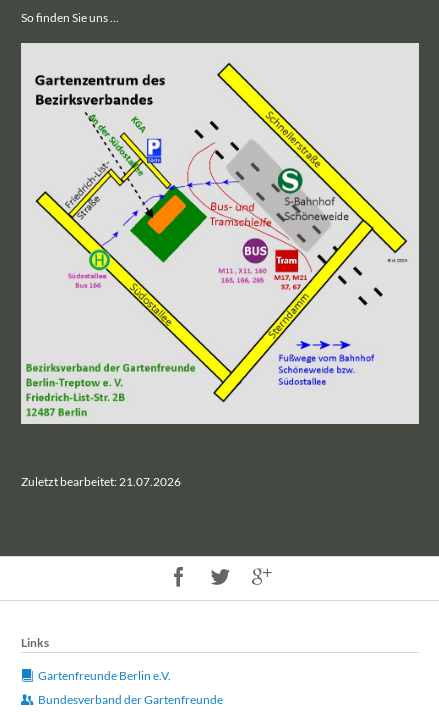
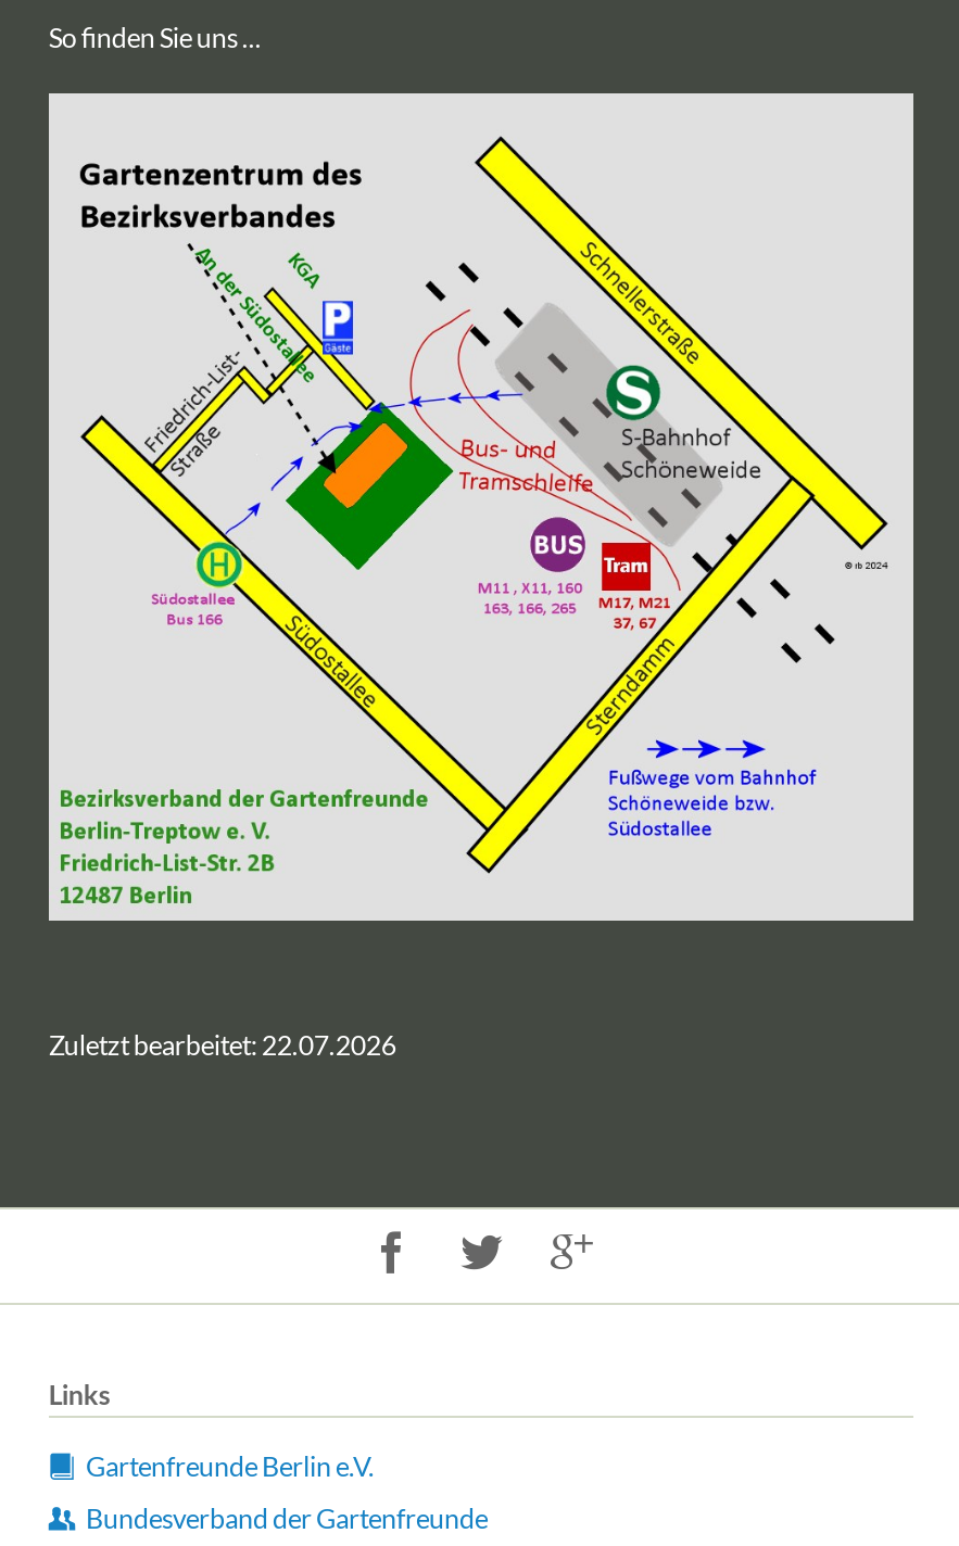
- Zuletzt bearbeitet: 21.07.2026
+ Zuletzt bearbeitet: 22.07.2026
